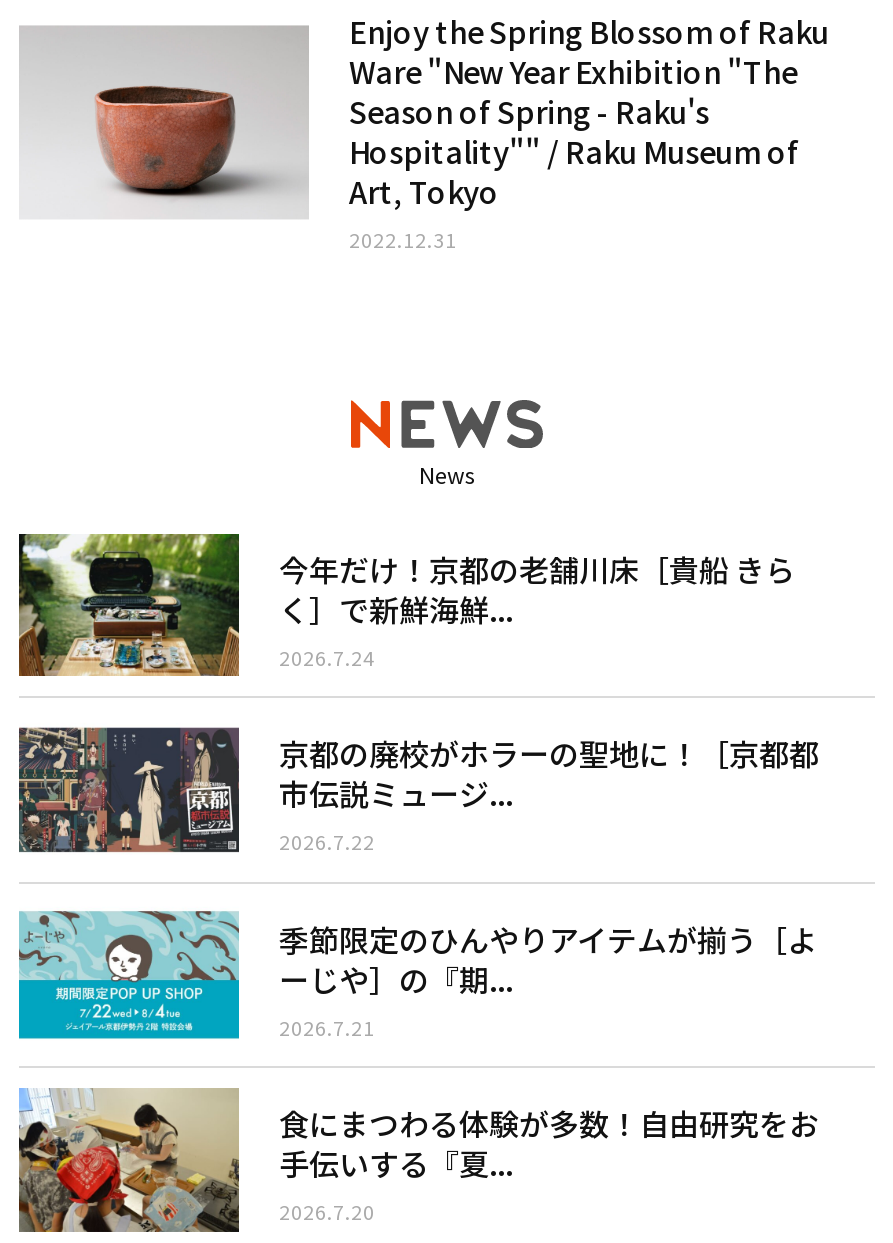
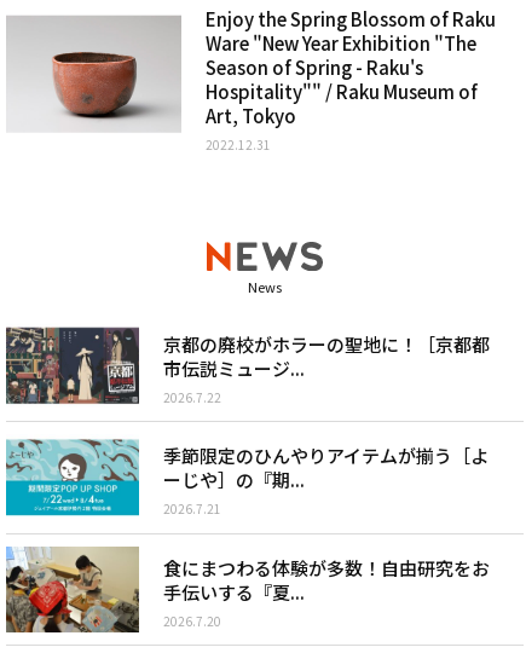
- [image]
- 今年だけ！京都の老舗川床［貴船 きら
- く］で新鮮海鮮...
- 2026.7.24
